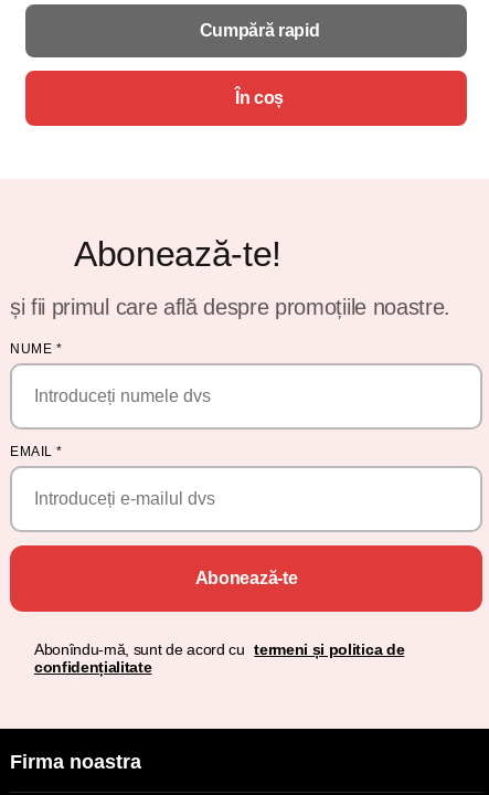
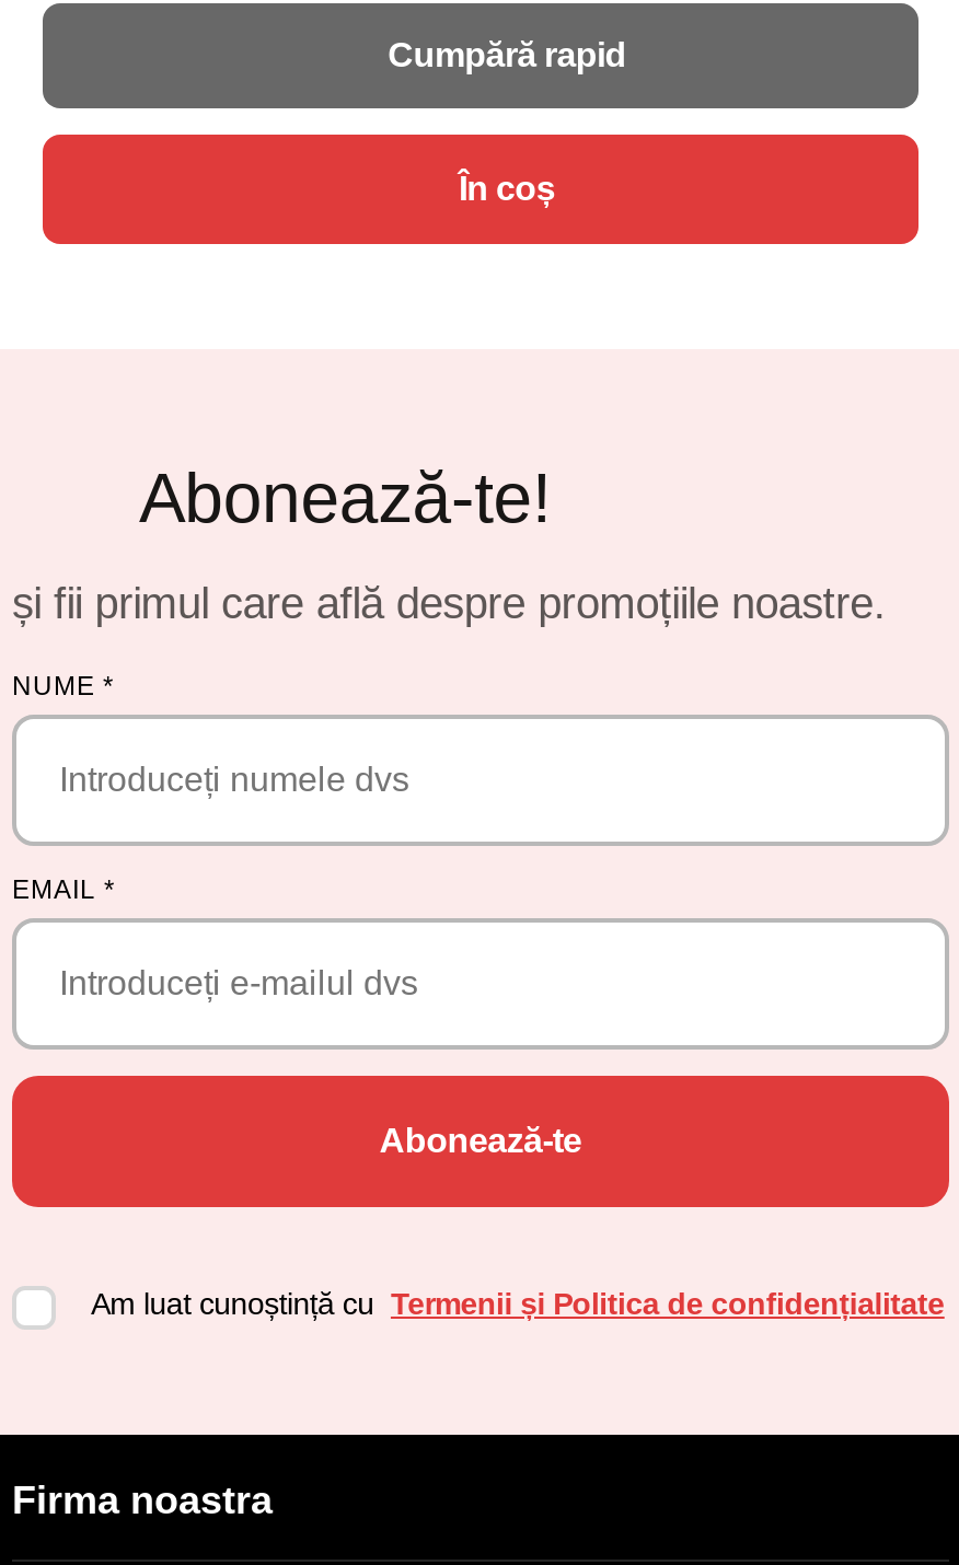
- Abonîndu-mă, sunt de acord cu termeni și politica de
- confidențialitate
+ Am luat cunoștință cu Termenii și Politica de confidențialitate
